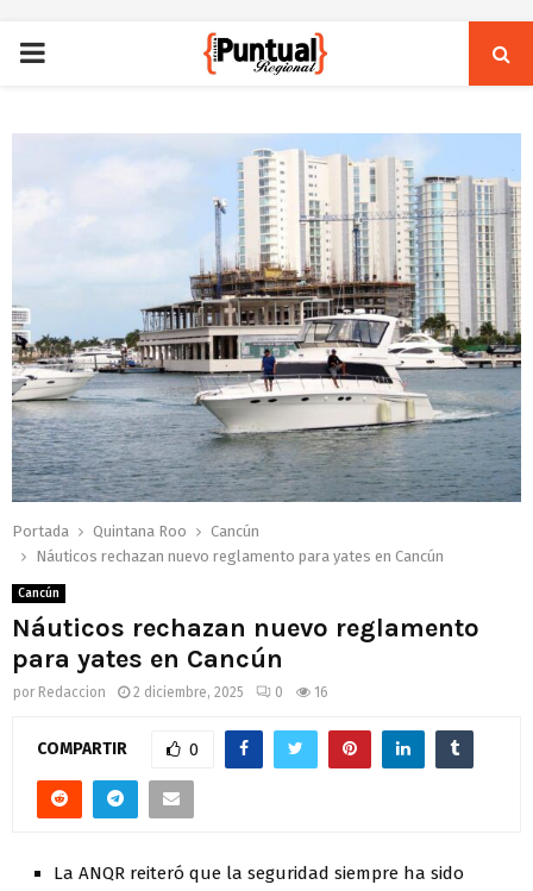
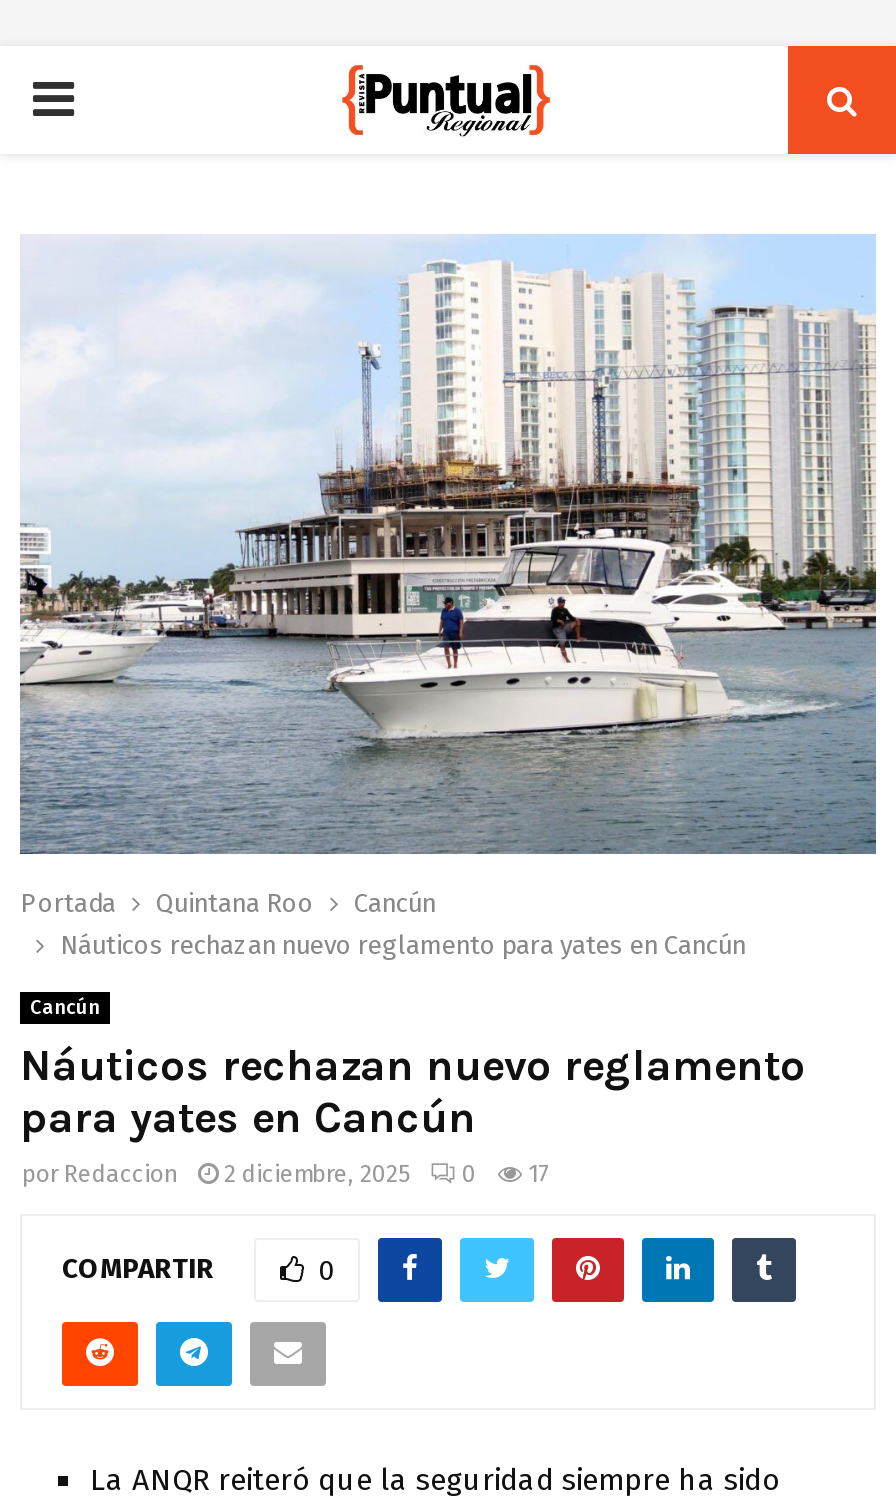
- por Redaccion 2 diciembre, 2025 0 16
+ por Redaccion 2 diciembre, 2025 0 17
